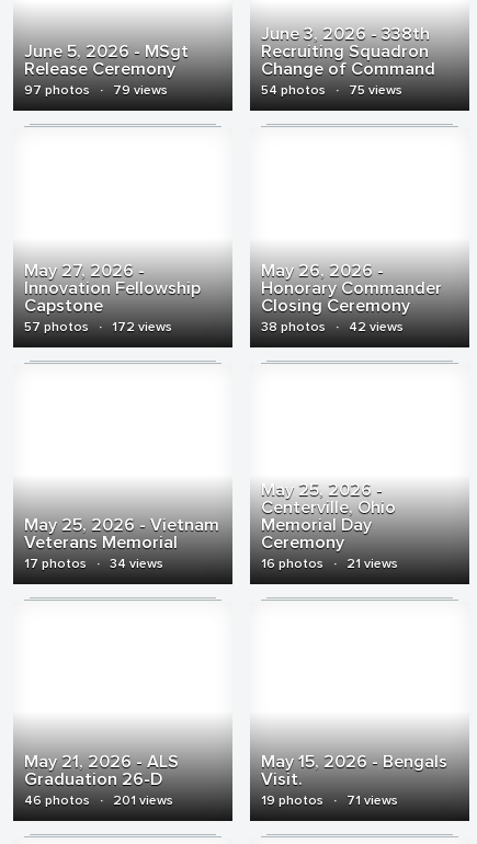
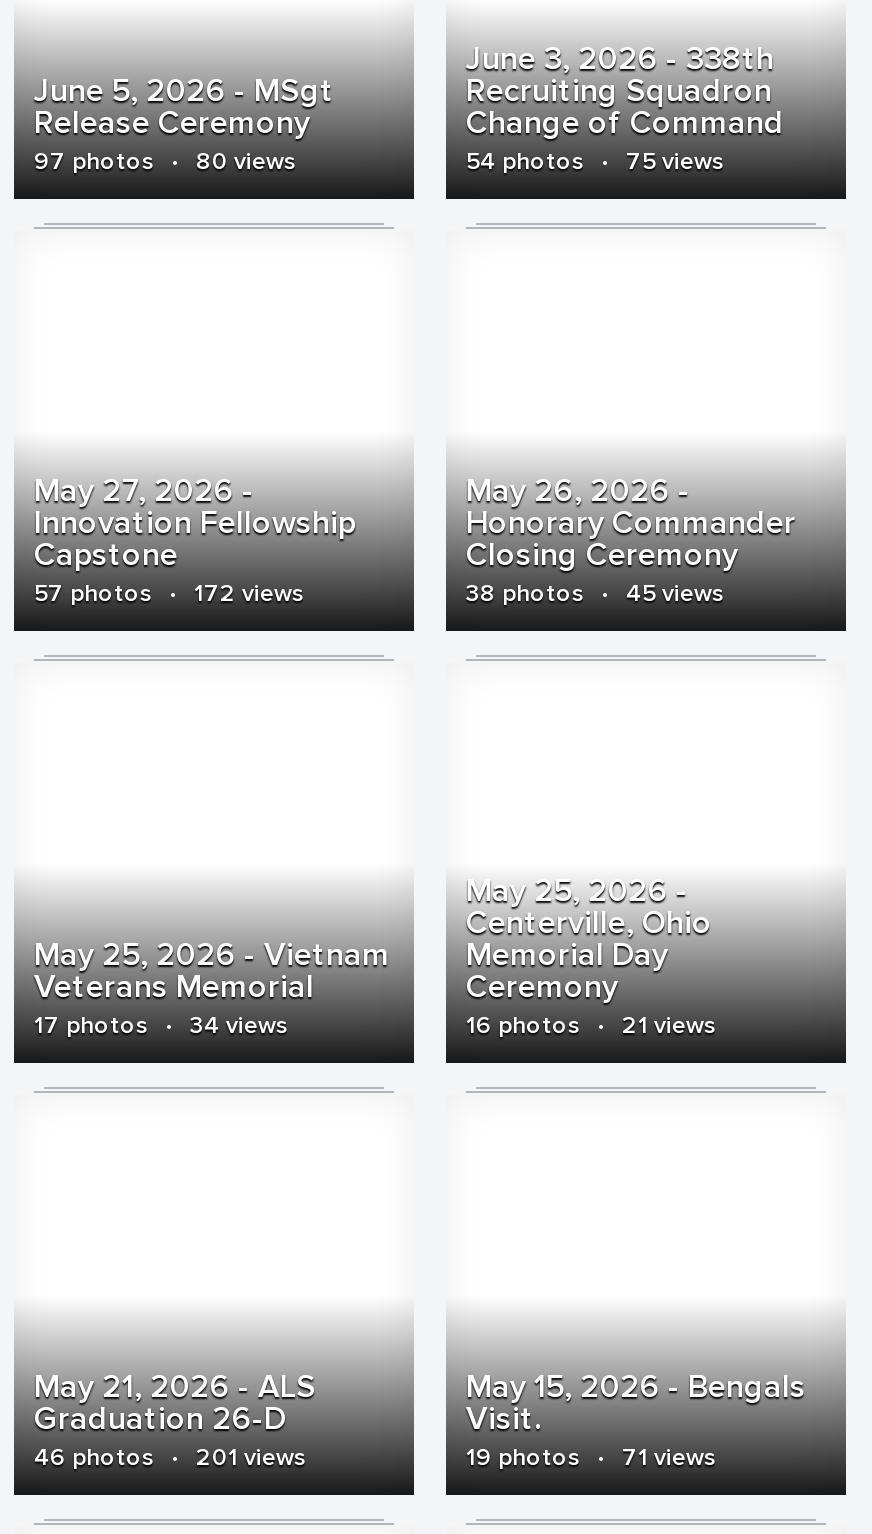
- 97 photos · 79 views
+ 97 photos · 80 views

- 38 photos · 42 views
+ 38 photos · 45 views
